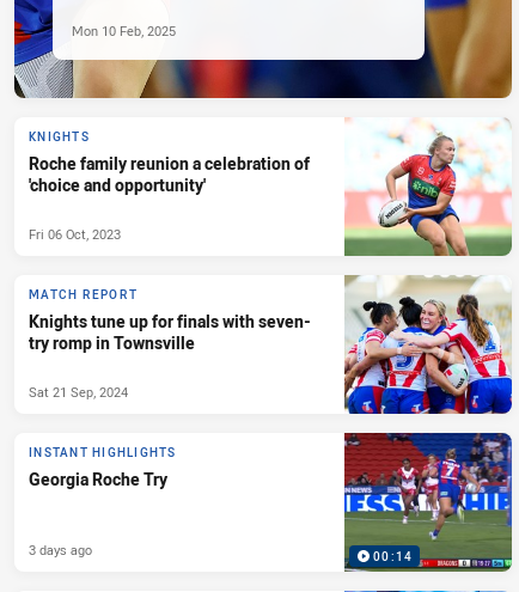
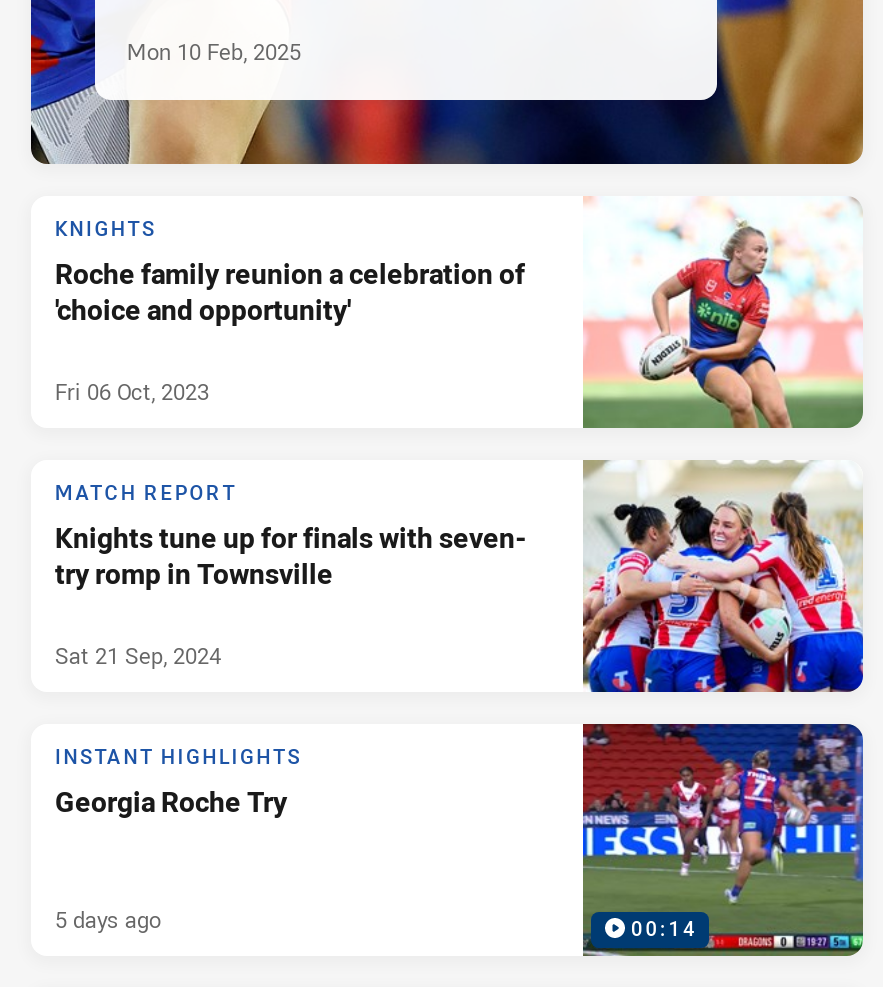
- 3 days ago
+ 5 days ago
